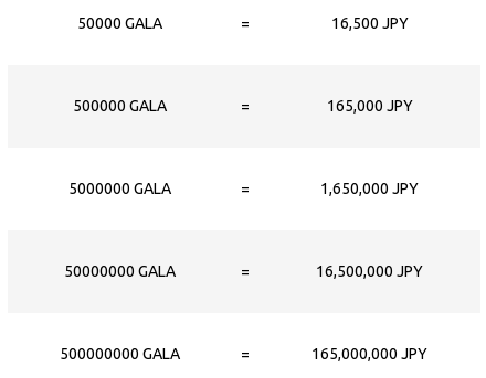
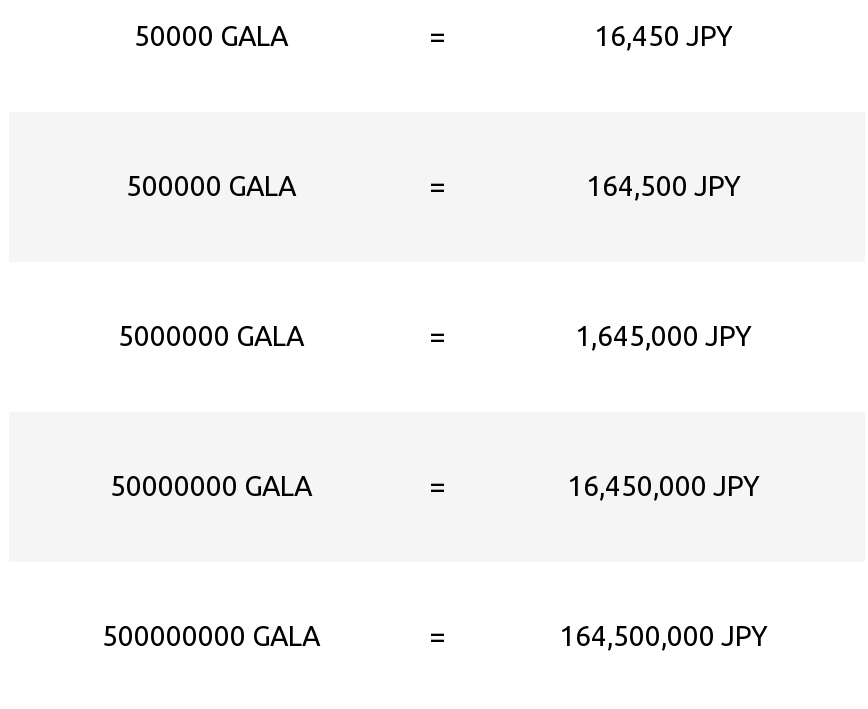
- 16,500 JPY
+ 16,450 JPY

- 165,000 JPY
+ 164,500 JPY

- 1,650,000 JPY
+ 1,645,000 JPY

- 16,500,000 JPY
+ 16,450,000 JPY

- 165,000,000 JPY
+ 164,500,000 JPY
